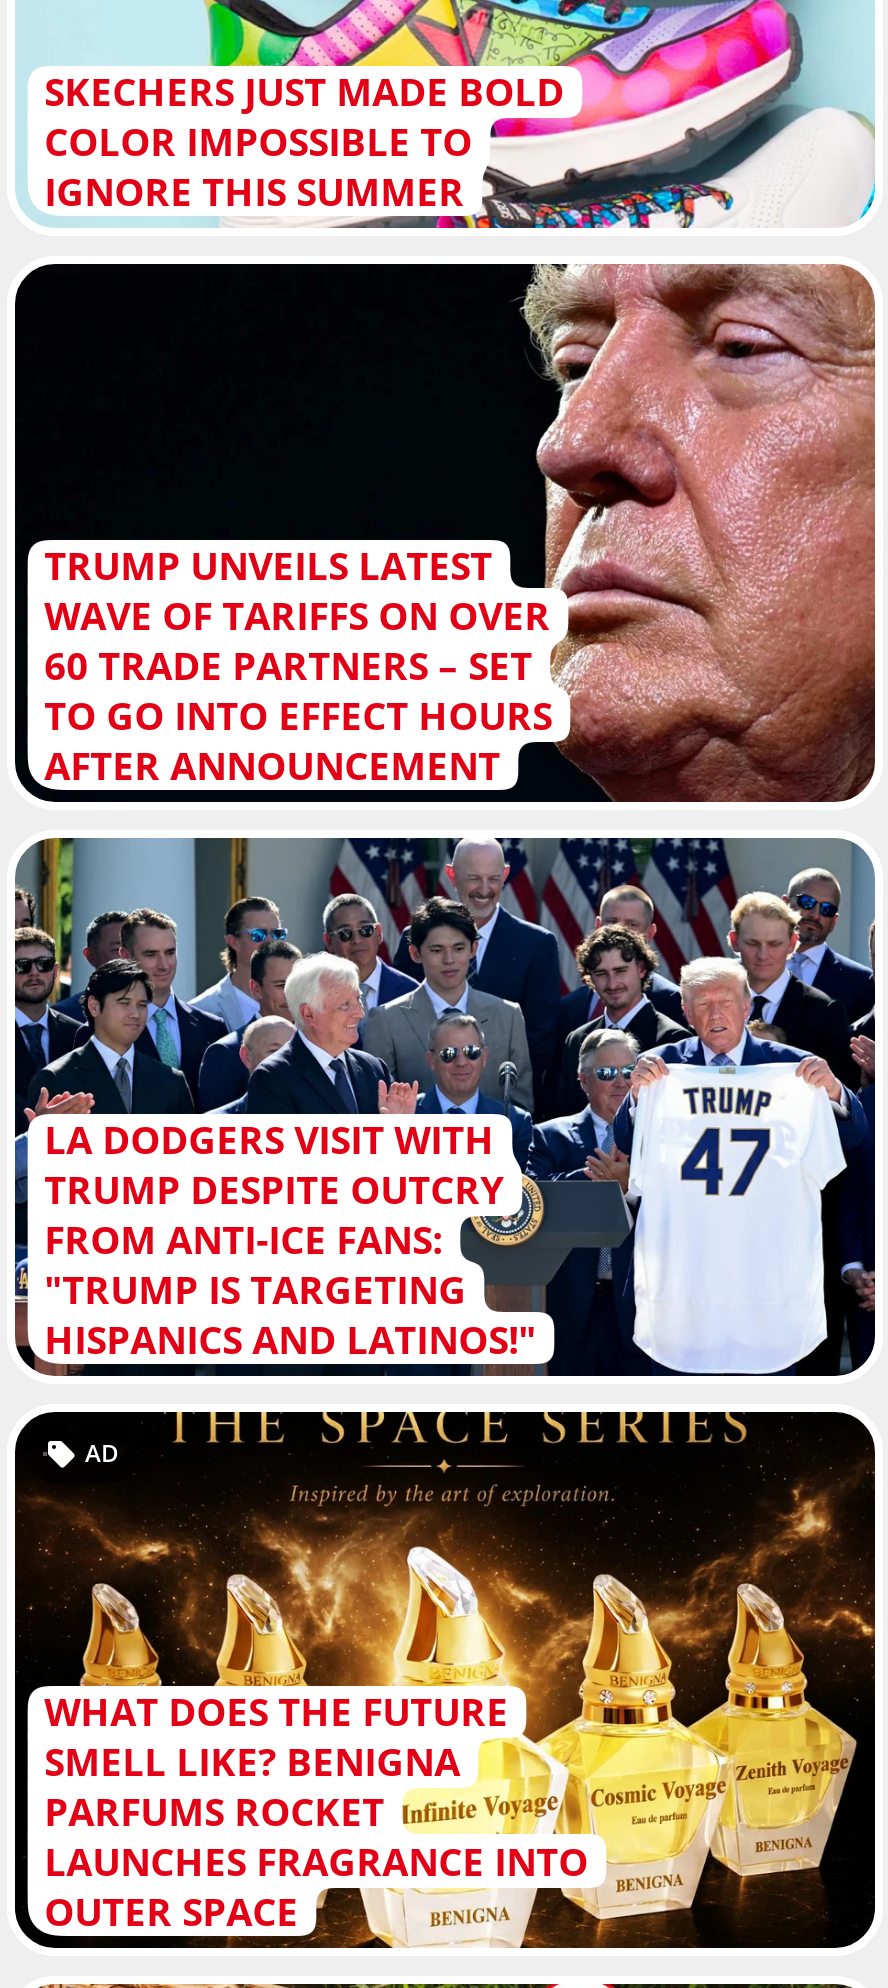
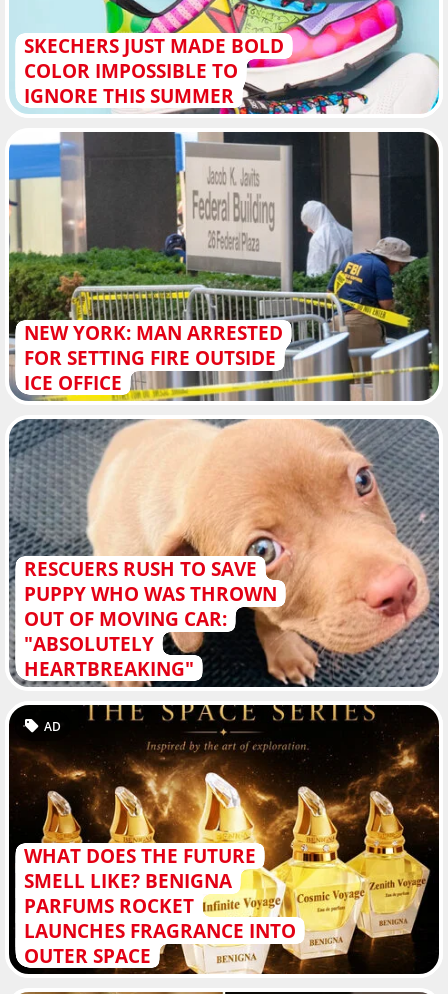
- [image]
- TRUMP UNVEILS LATEST
- WAVE OF TARIFFS ON OVER
- 60 TRADE PARTNERS – SET
- TO GO INTO EFFECT HOURS
- AFTER ANNOUNCEMENT
+ [image]
+ NEW YORK: MAN ARRESTED
+ FOR SETTING FIRE OUTSIDE
+ ICE OFFICE

- [image]
- LA DODGERS VISIT WITH
- TRUMP DESPITE OUTCRY
- FROM ANTI-ICE FANS:
- "TRUMP IS TARGETING
- HISPANICS AND LATINOS!"
+ [image]
+ RESCUERS RUSH TO SAVE
+ PUPPY WHO WAS THROWN
+ OUT OF MOVING CAR:
+ "ABSOLUTELY
+ HEARTBREAKING"
